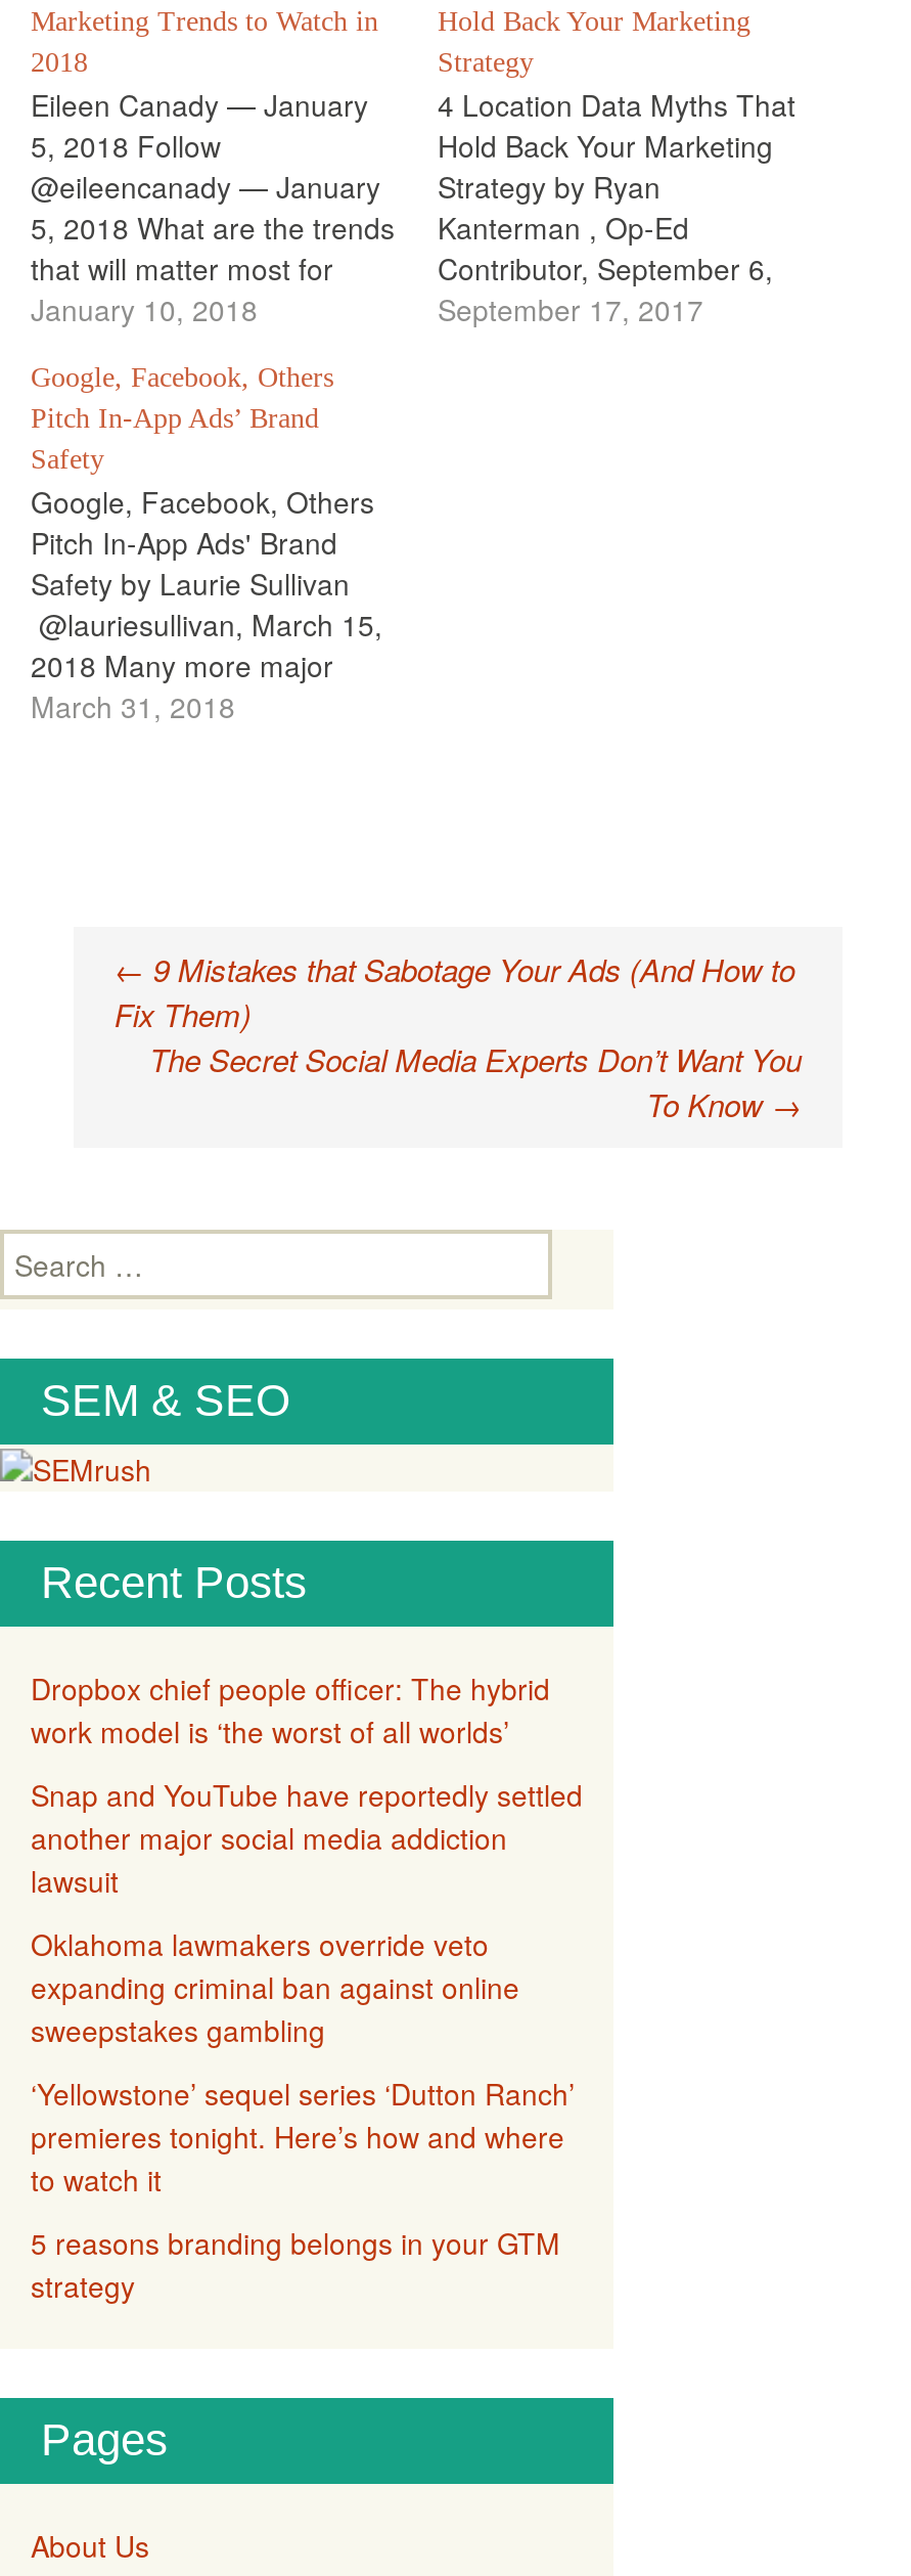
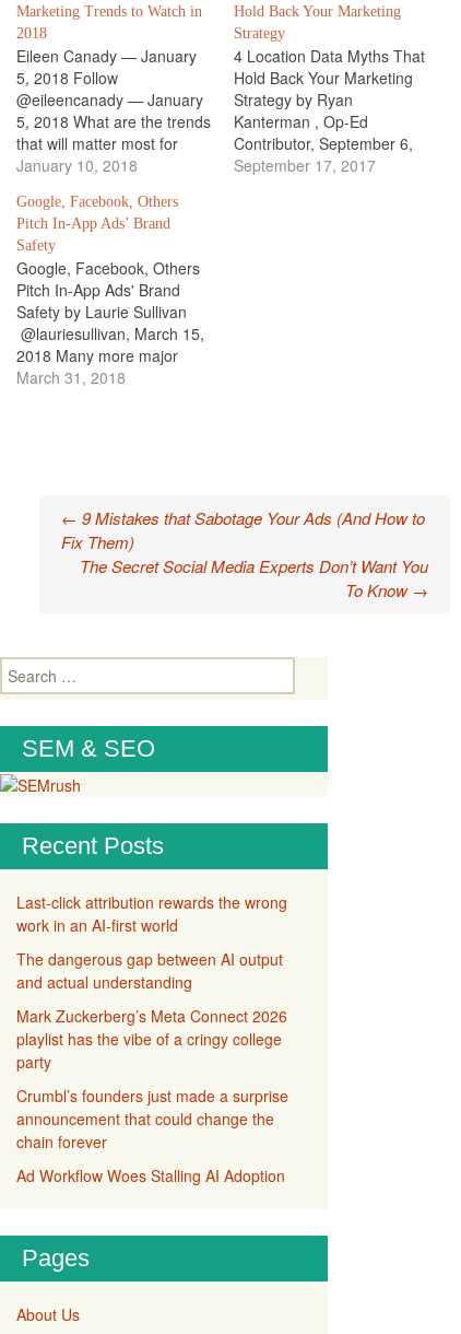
- Dropbox chief people officer: The hybrid
- work model is ‘the worst of all worlds’
+ Last-click attribution rewards the wrong
+ work in an AI-first world

- Snap and YouTube have reportedly settled
- another major social media addiction
- lawsuit
+ The dangerous gap between AI output
+ and actual understanding

- Oklahoma lawmakers override veto
- expanding criminal ban against online
- sweepstakes gambling
+ Mark Zuckerberg’s Meta Connect 2026
+ playlist has the vibe of a cringy college
+ party

- ‘Yellowstone’ sequel series ‘Dutton Ranch’
- premieres tonight. Here’s how and where
- to watch it
+ Crumbl’s founders just made a surprise
+ announcement that could change the
+ chain forever

- 5 reasons branding belongs in your GTM
- strategy
+ Ad Workflow Woes Stalling AI Adoption
